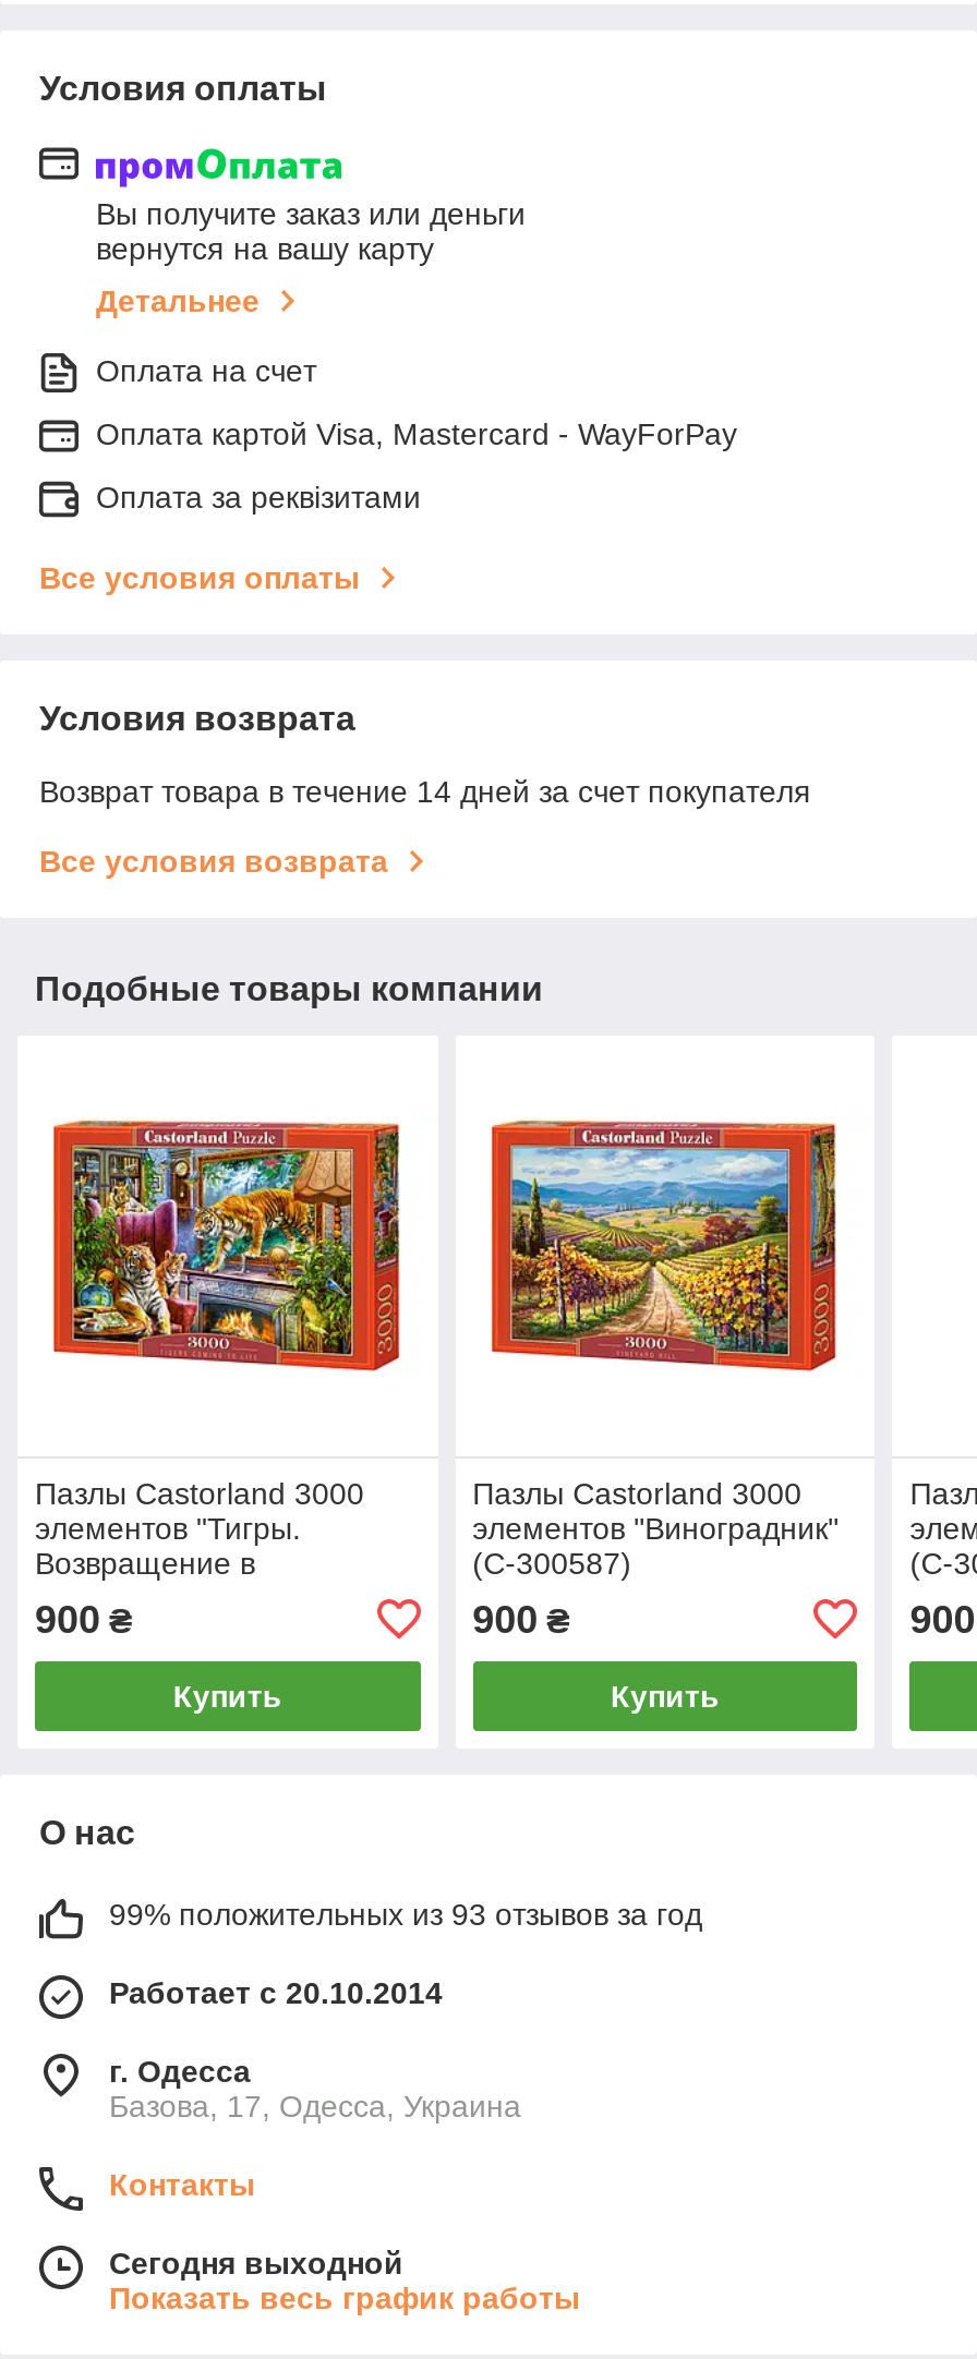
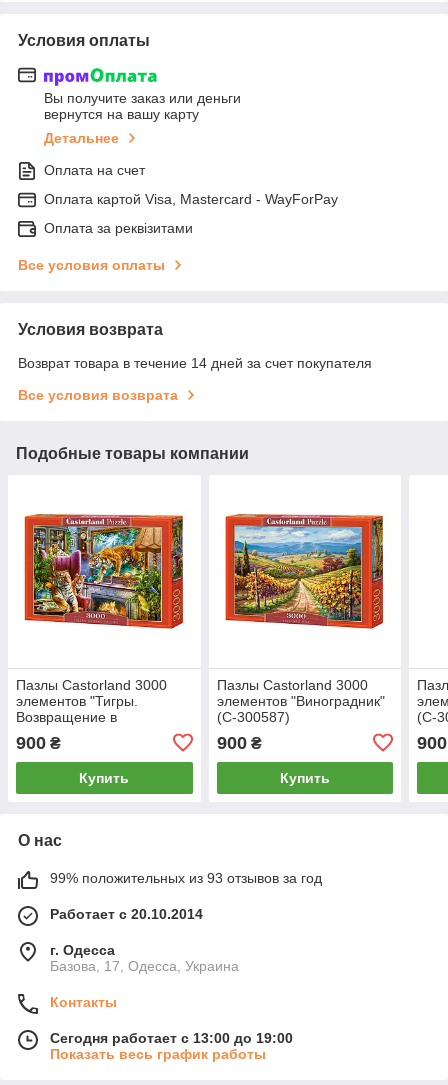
- Сегодня выходной
+ Сегодня работает с 13:00 до 19:00
